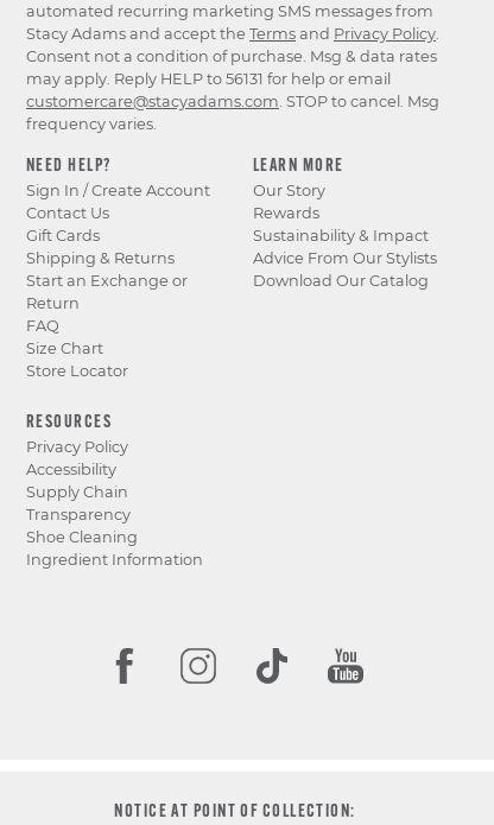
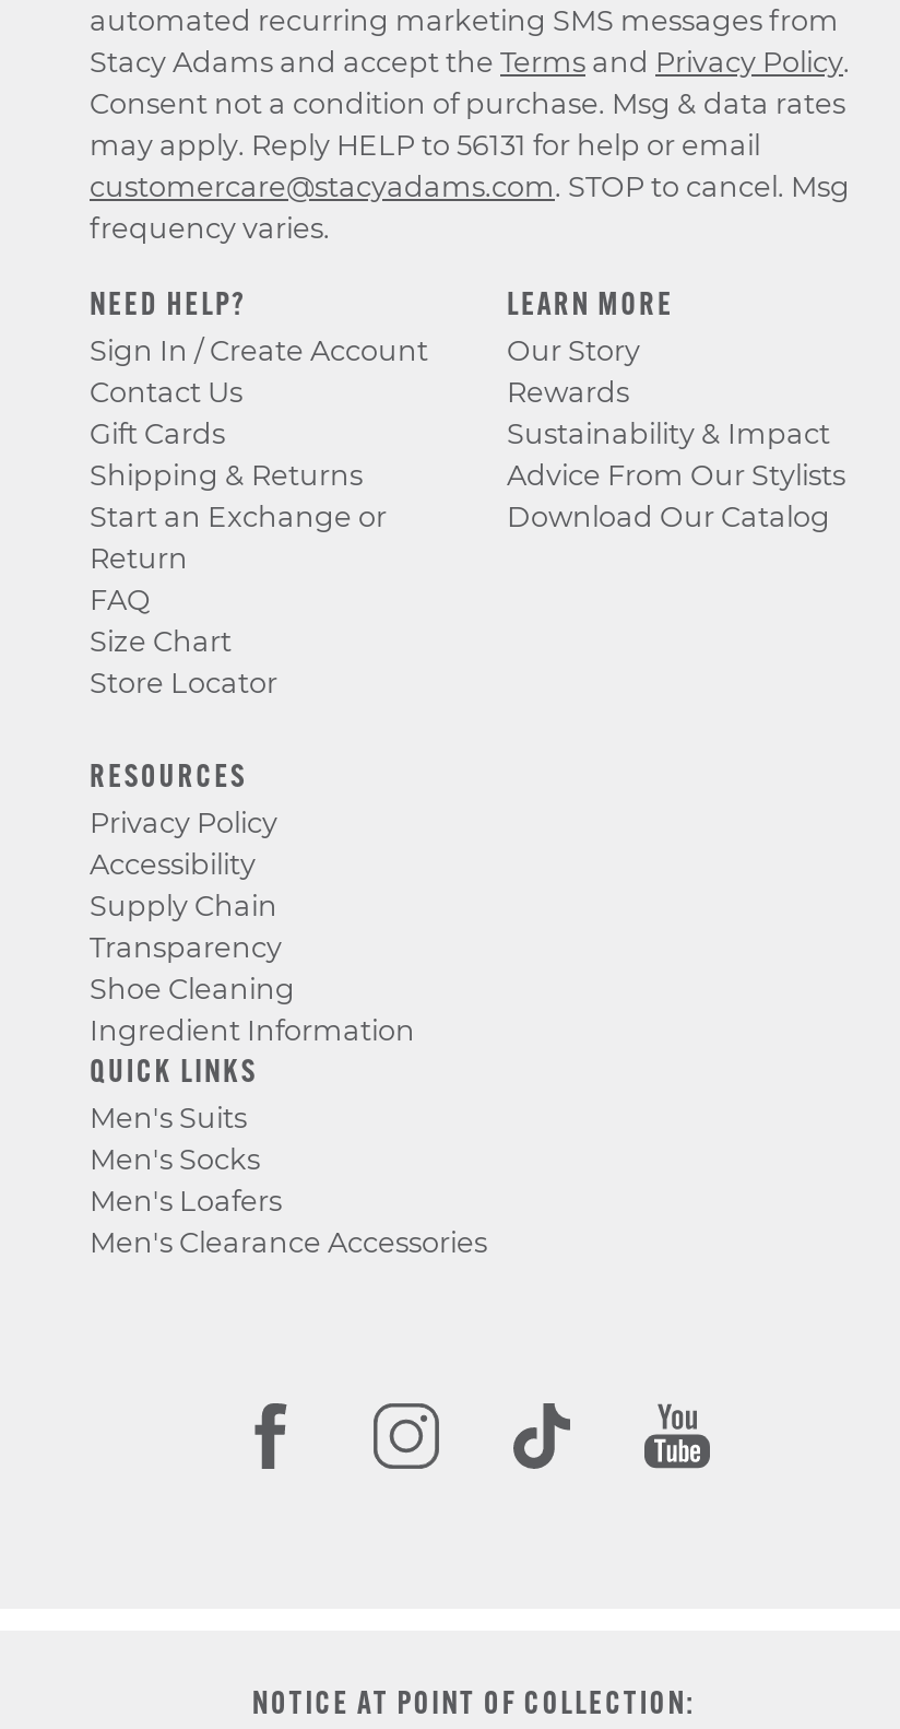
+ QUICK LINKS
+ Men's Suits
+ Men's Socks
+ Men's Loafers
+ Men's Clearance Accessories
